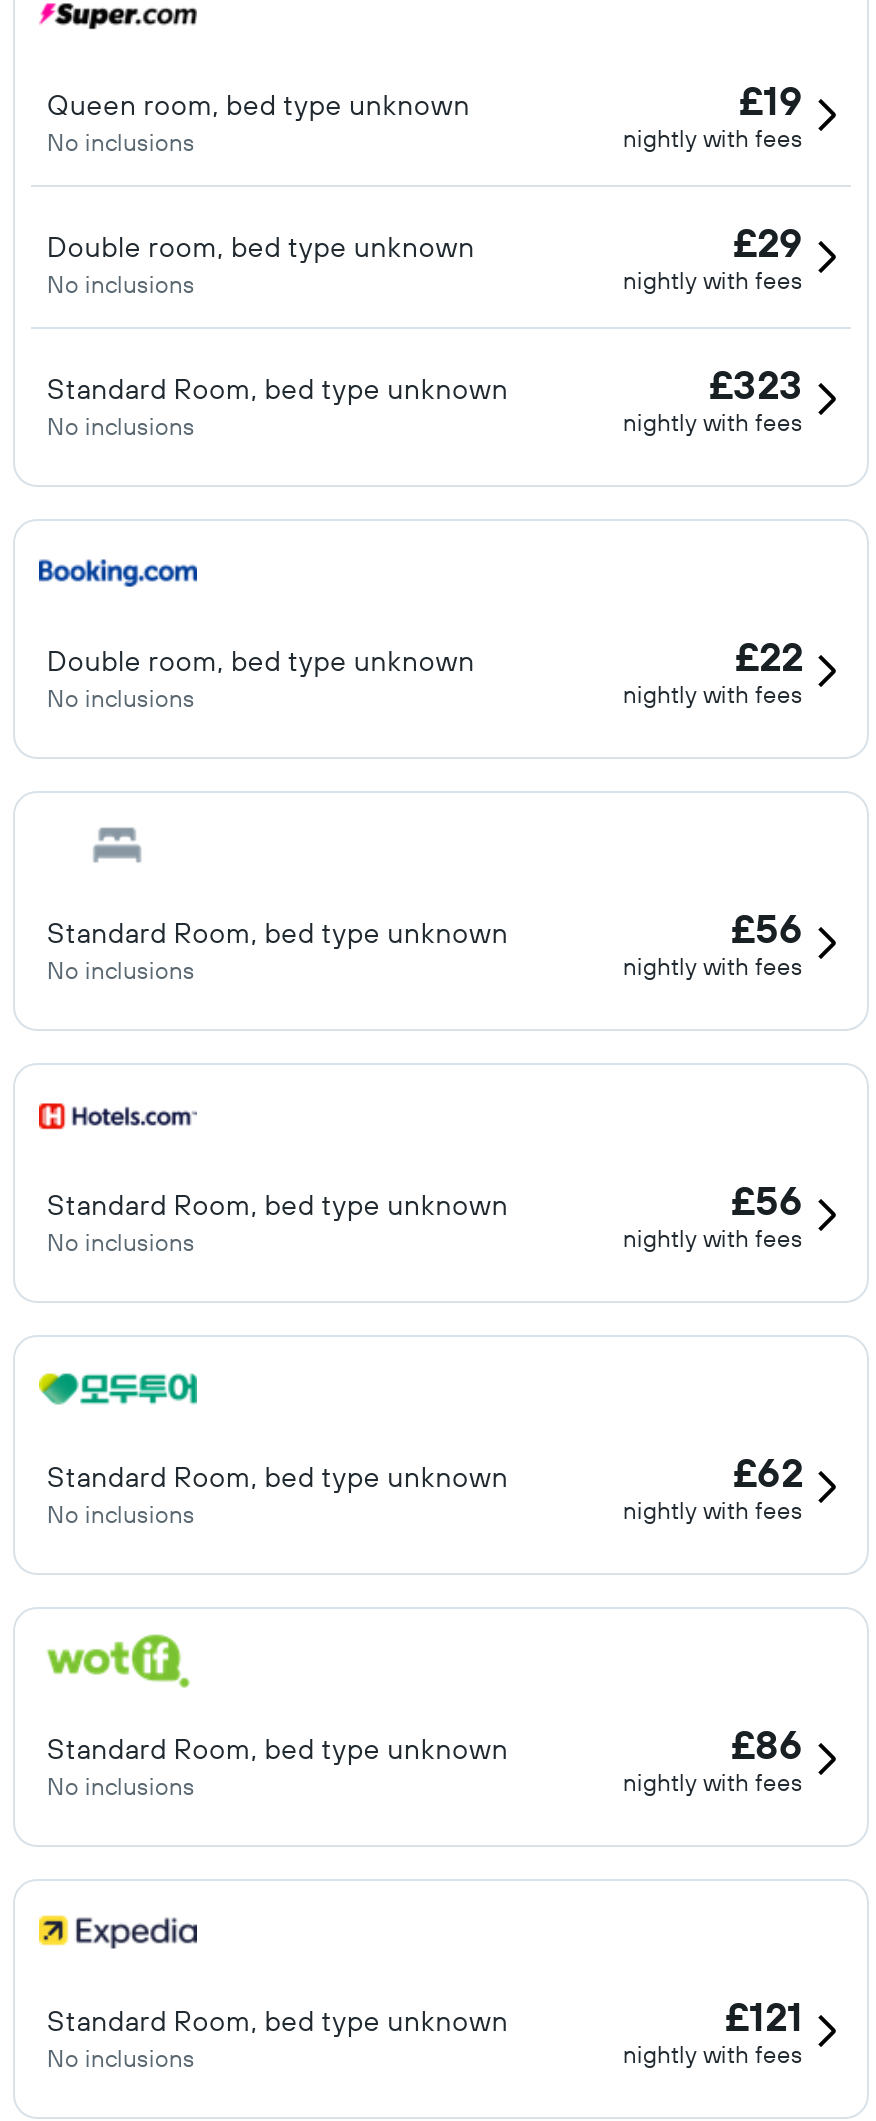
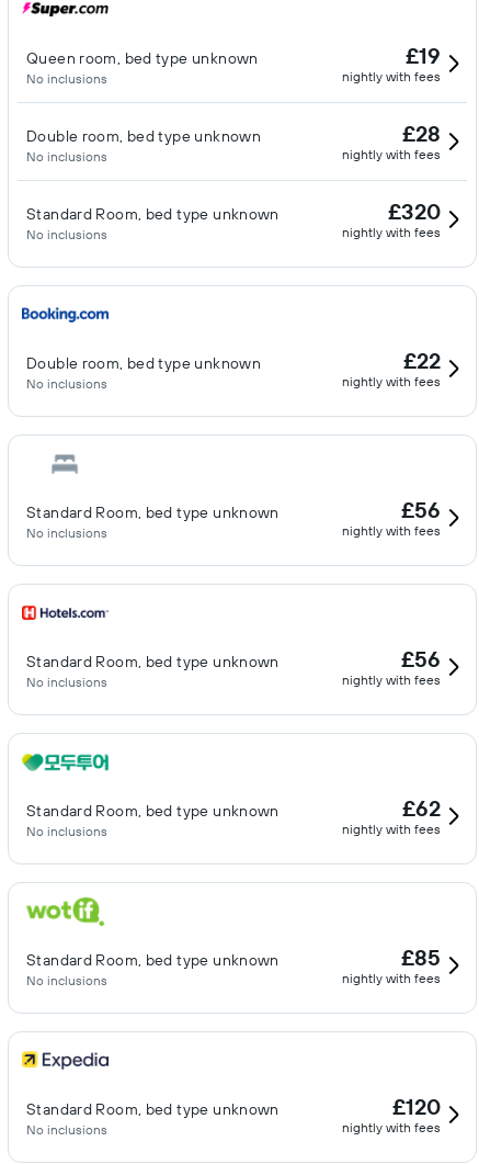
- £29
+ £28

- £323
+ £320

- £86
+ £85

- £121
+ £120
